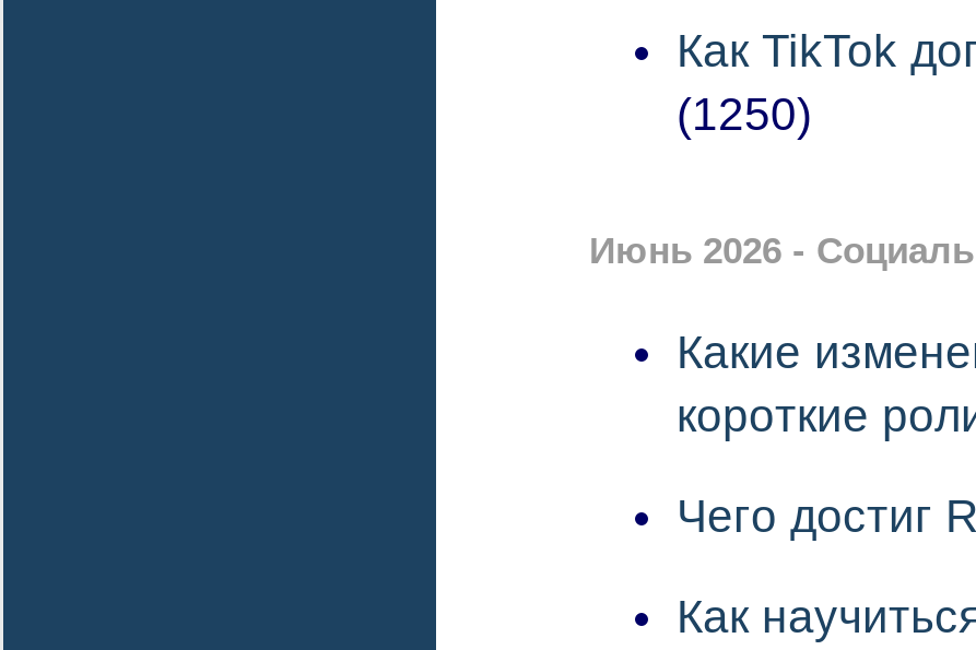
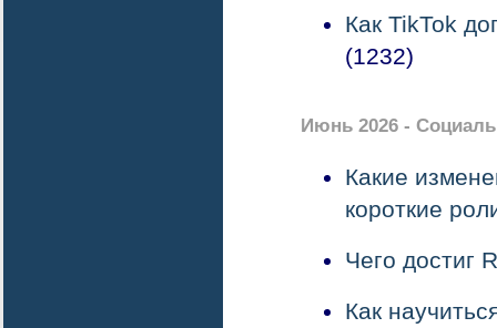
- (1250)
+ (1232)
